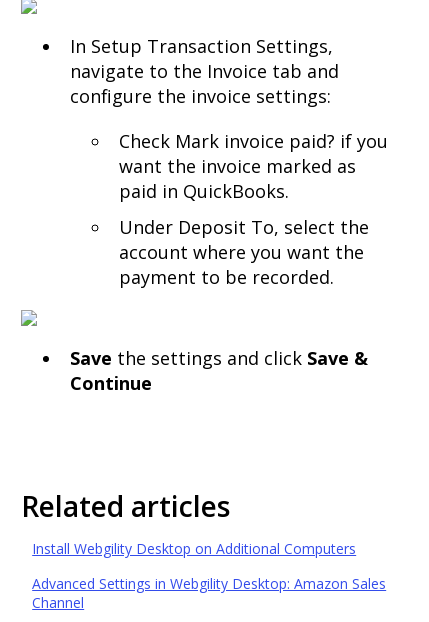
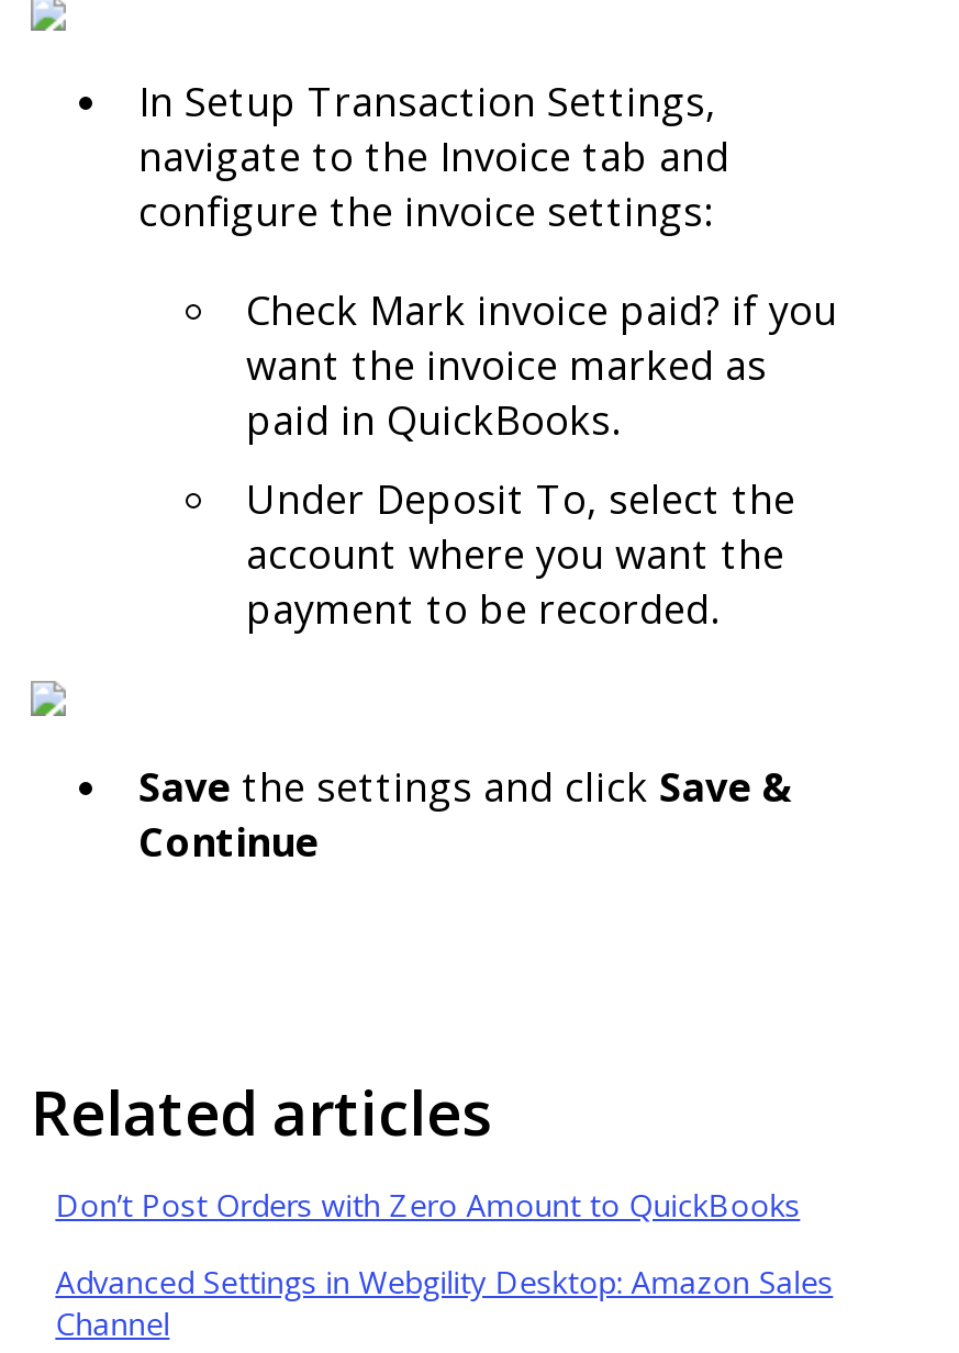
- Install Webgility Desktop on Additional Computers
+ Don’t Post Orders with Zero Amount to QuickBooks
